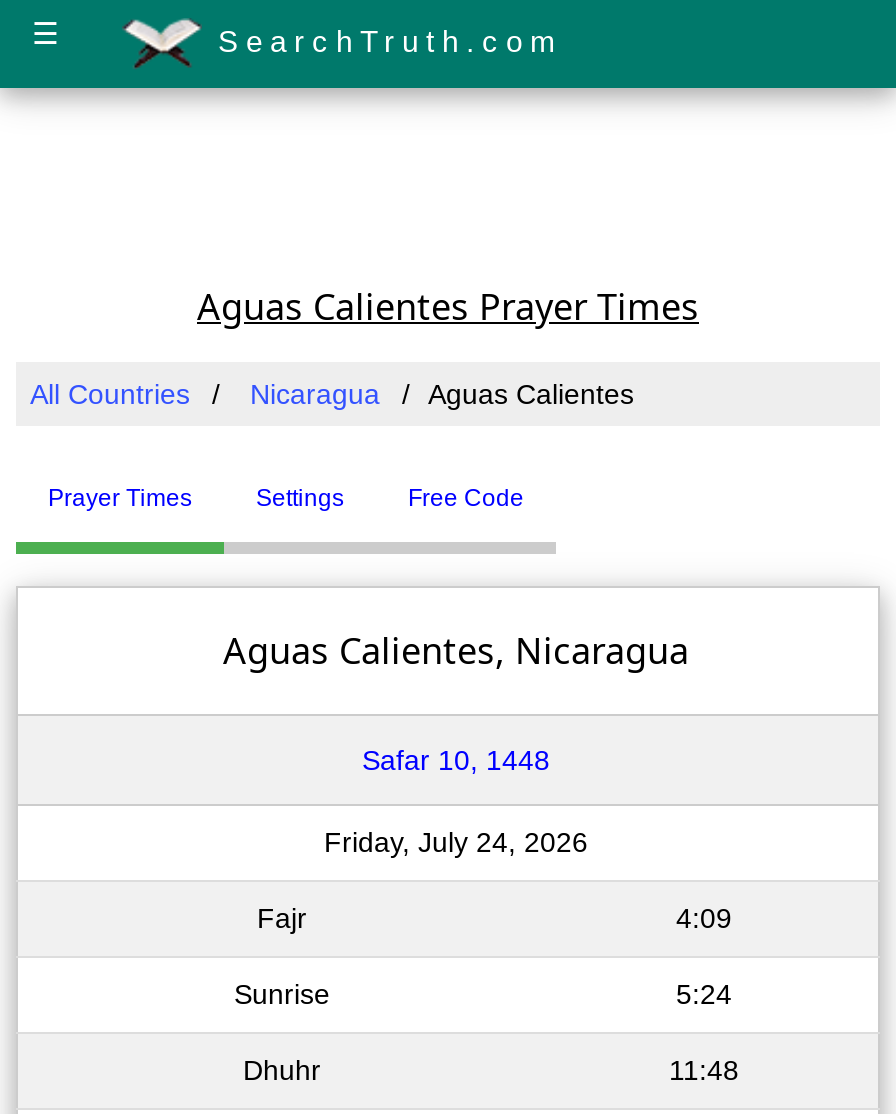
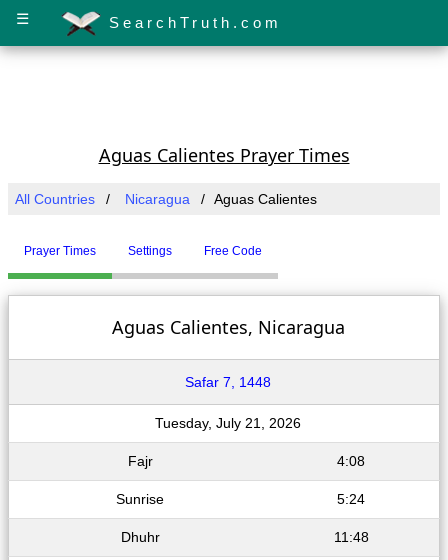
- Safar 10, 1448
+ Safar 7, 1448

- Friday, July 24, 2026
+ Tuesday, July 21, 2026

- 4:09
+ 4:08
